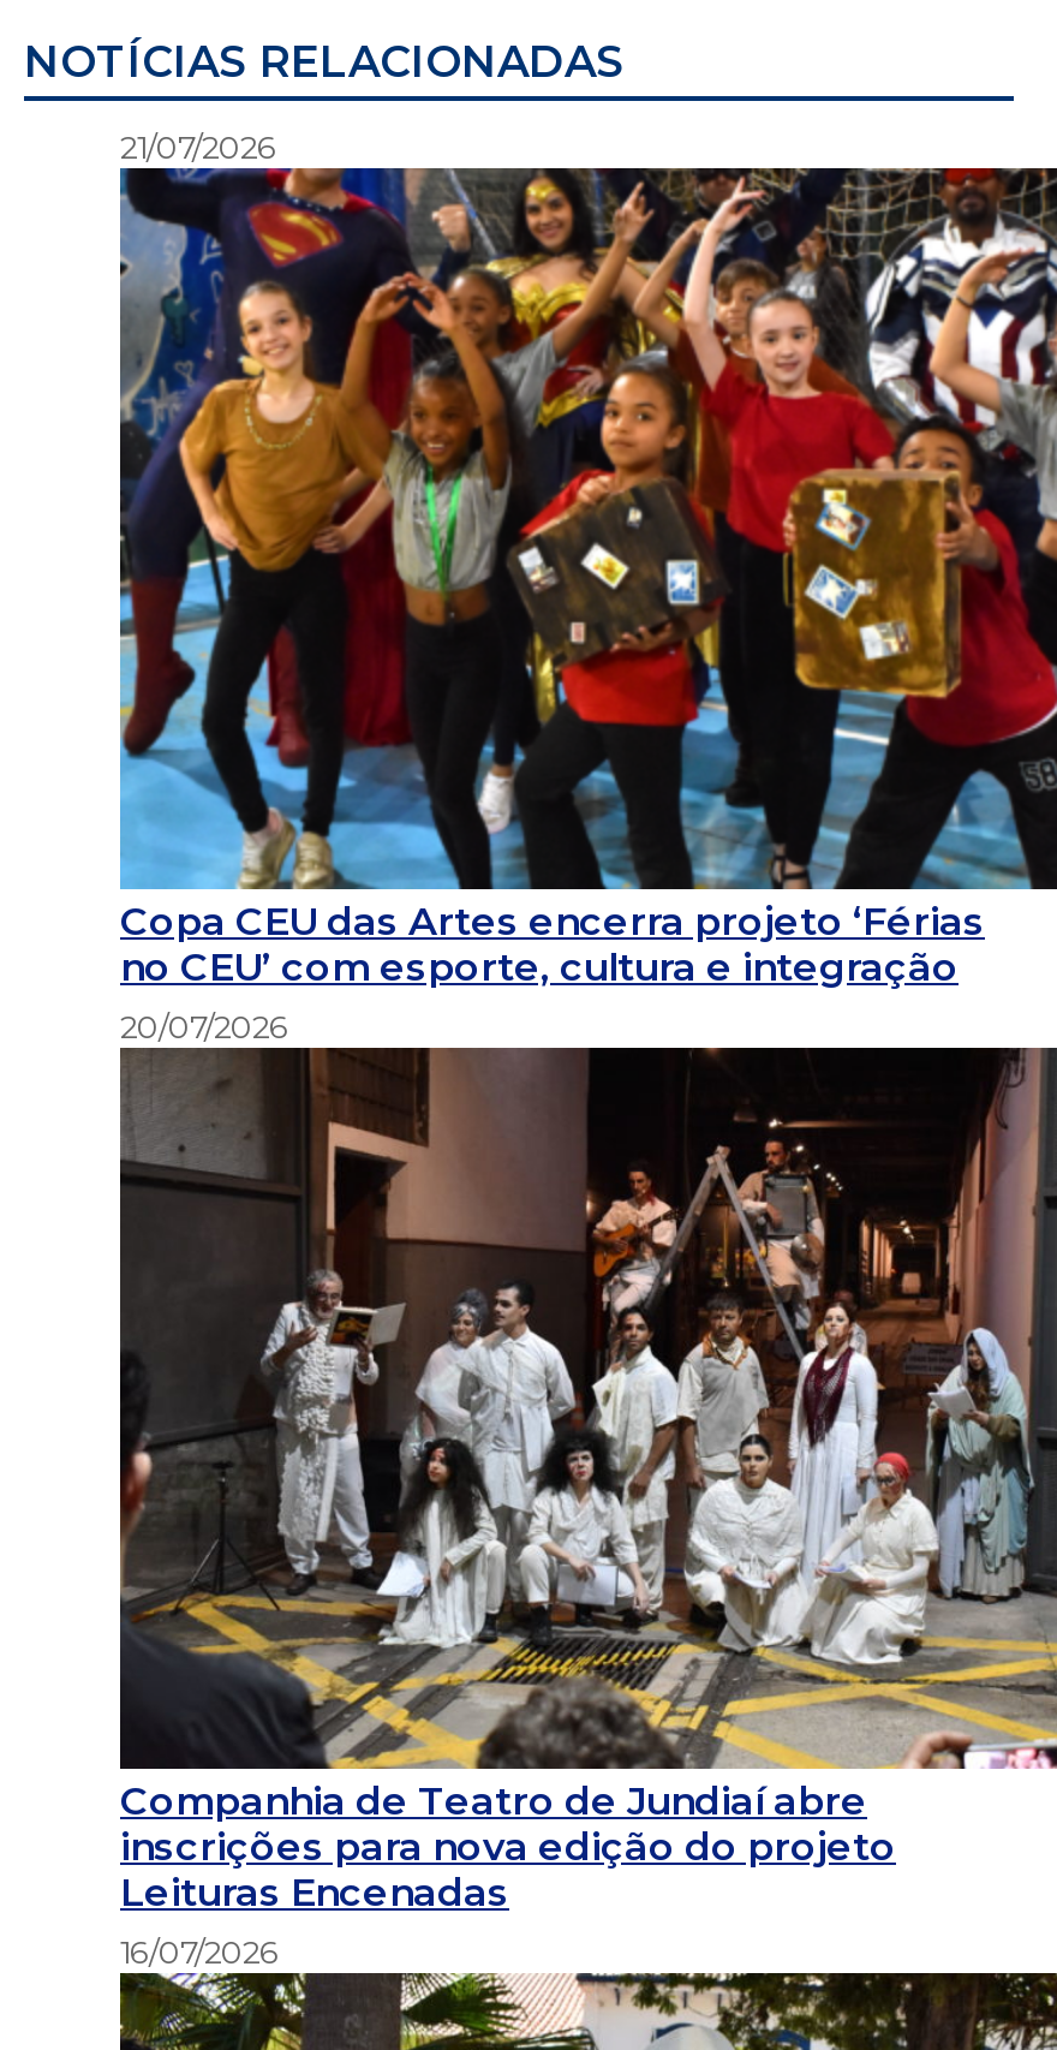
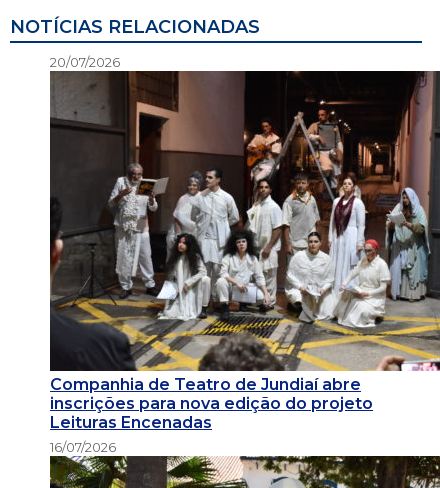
- [image]
- 21/07/2026

- Copa CEU das Artes encerra projeto ‘Férias
- no CEU’ com esporte, cultura e integração
